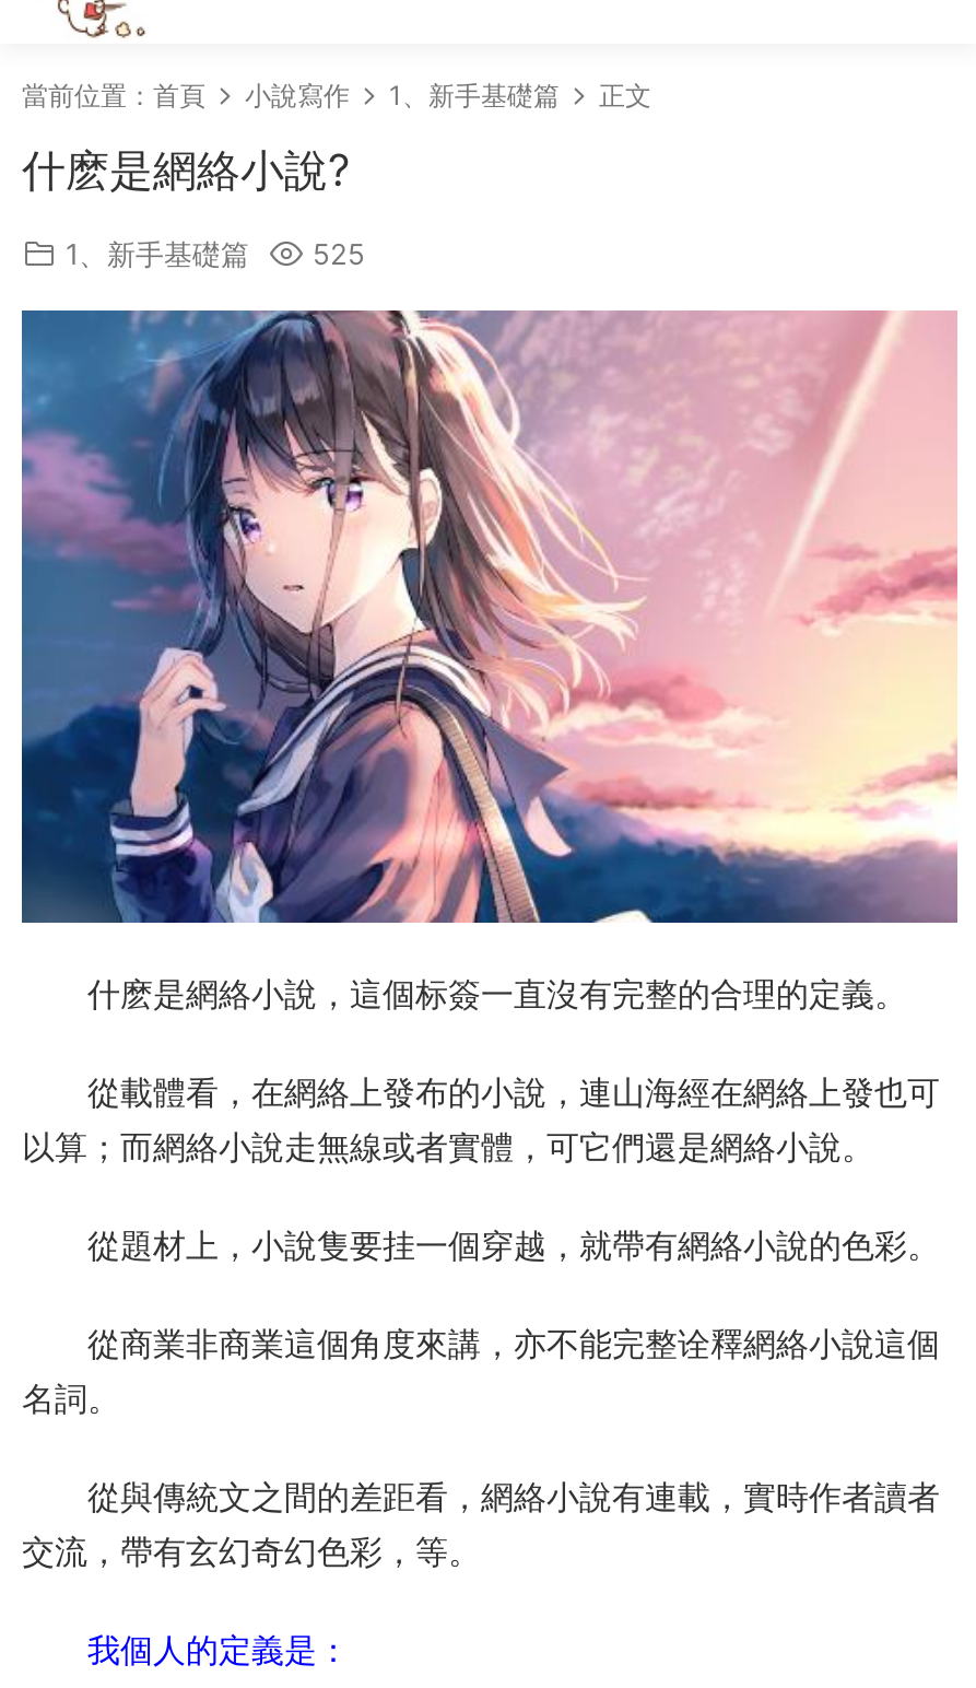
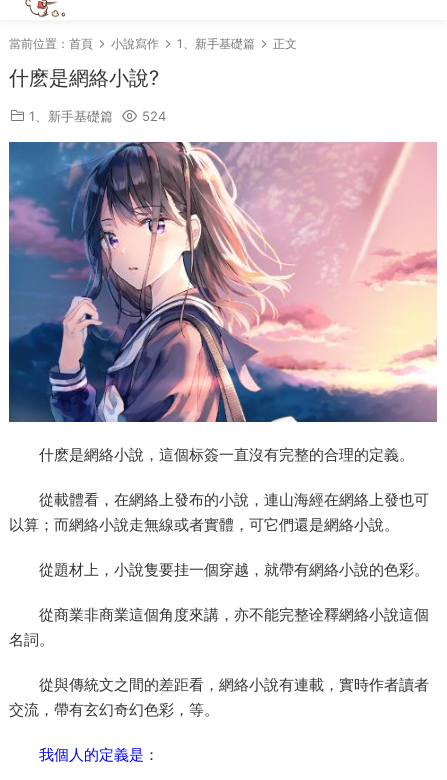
- 1、新手基礎篇 525
+ 1、新手基礎篇 524
